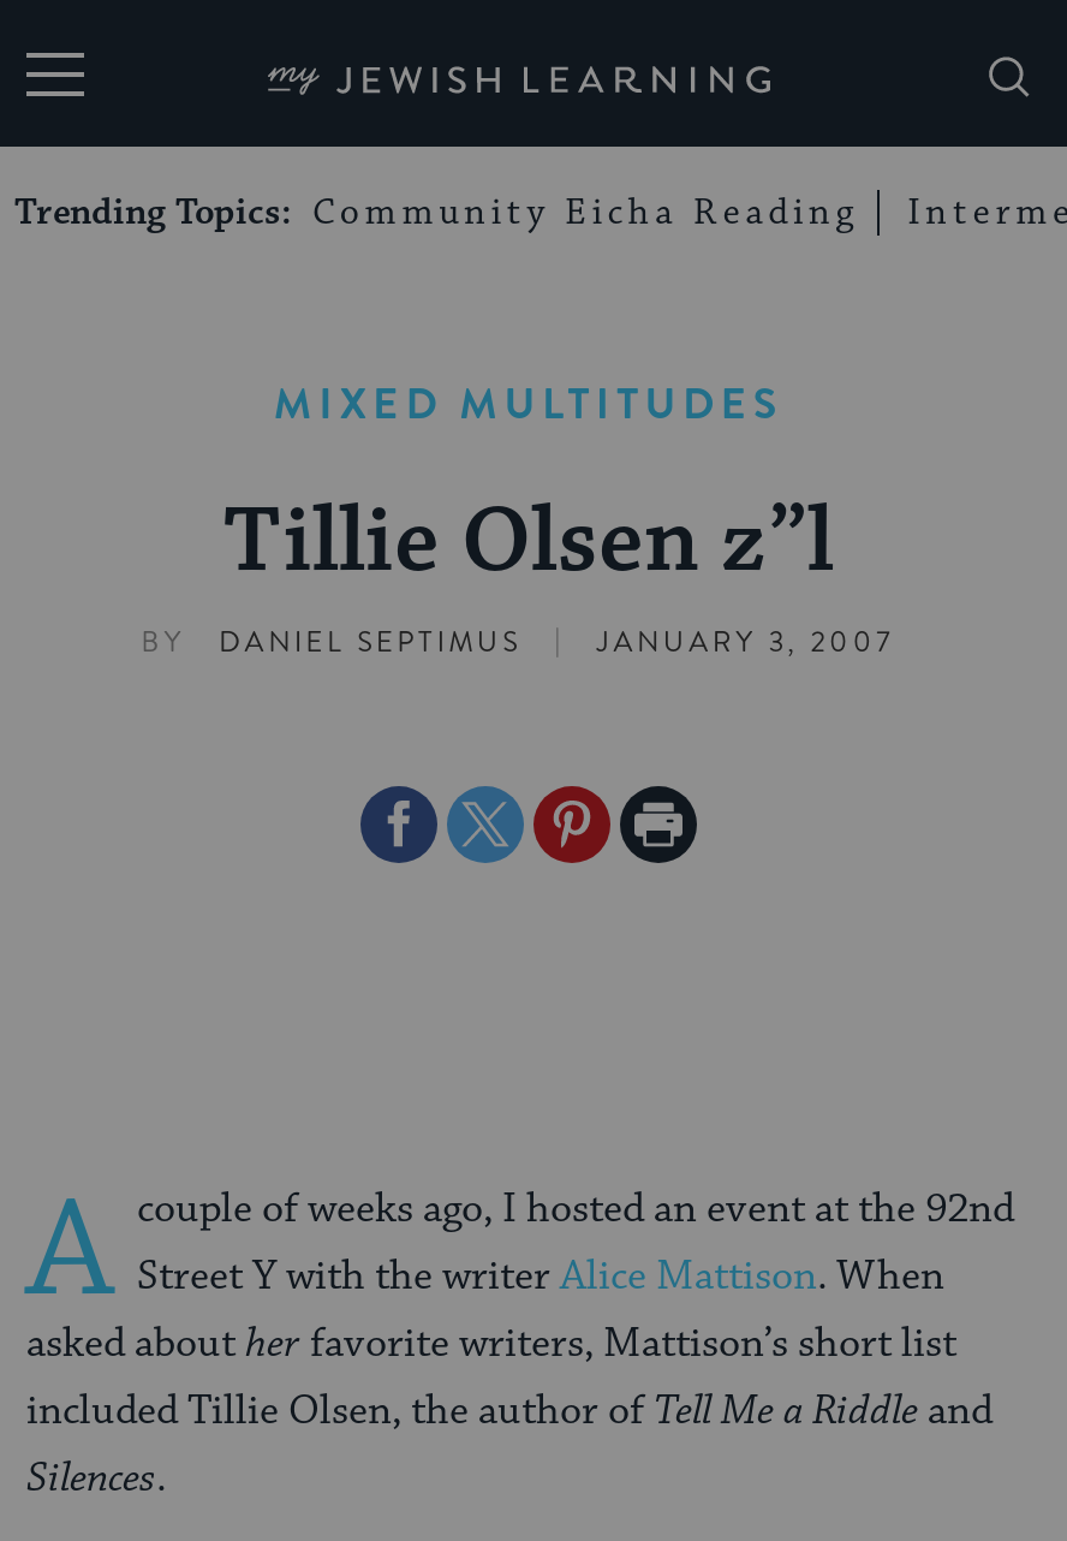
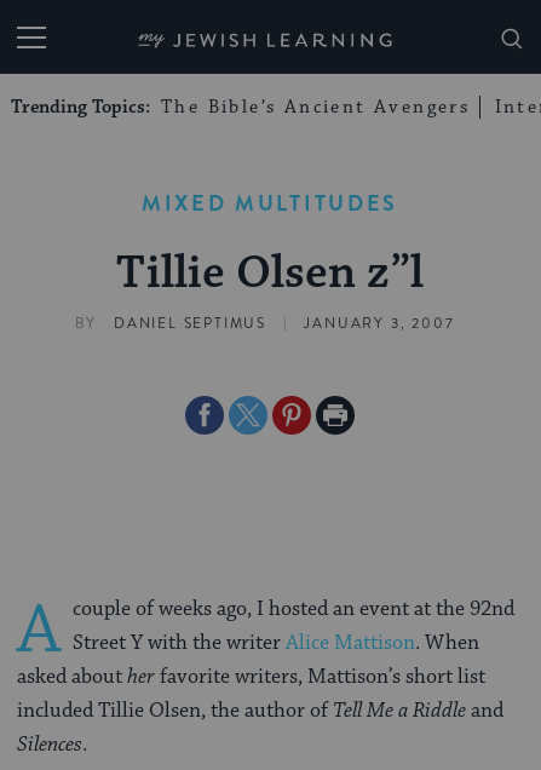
- Trending Topics: Community Eicha Reading
+ Trending Topics: The Bible’s Ancient Avengers
